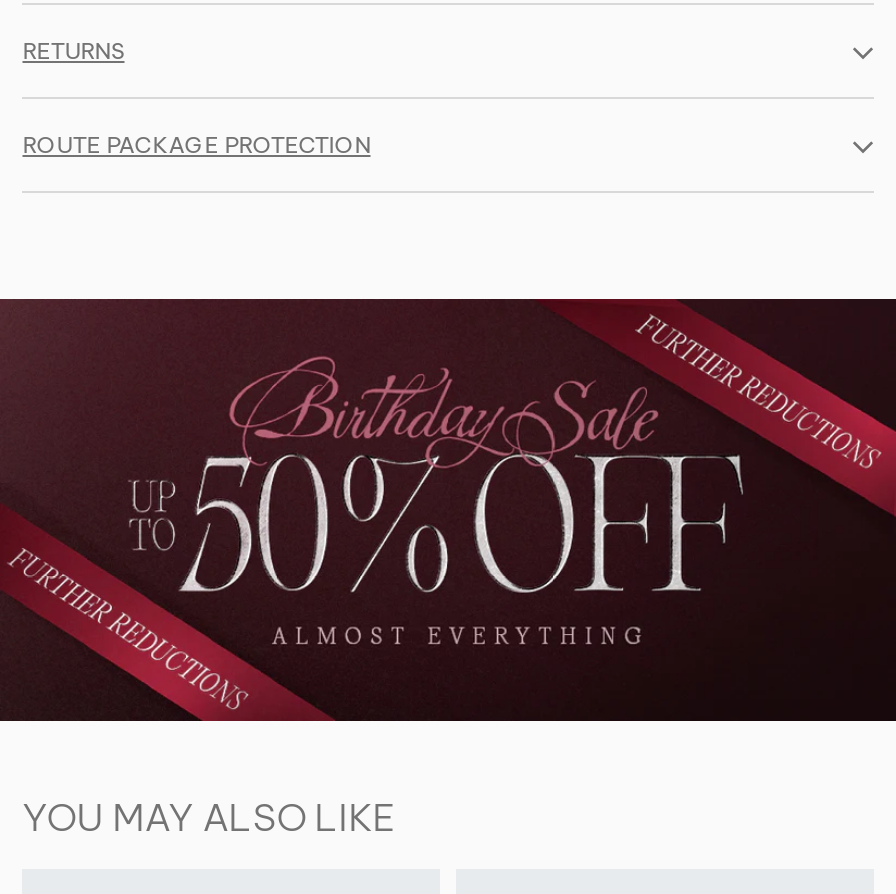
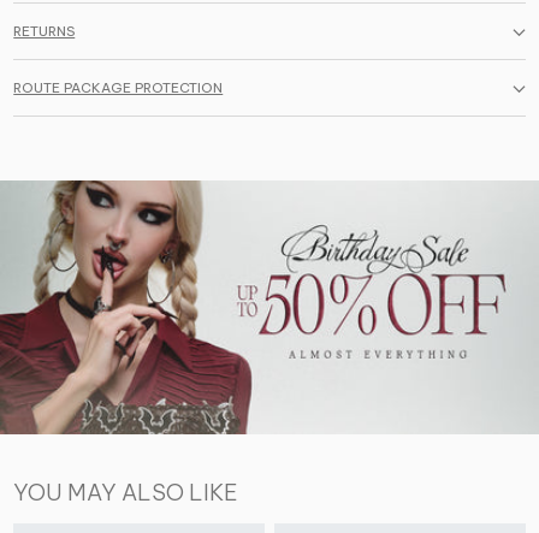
- [image]
+ [image]
